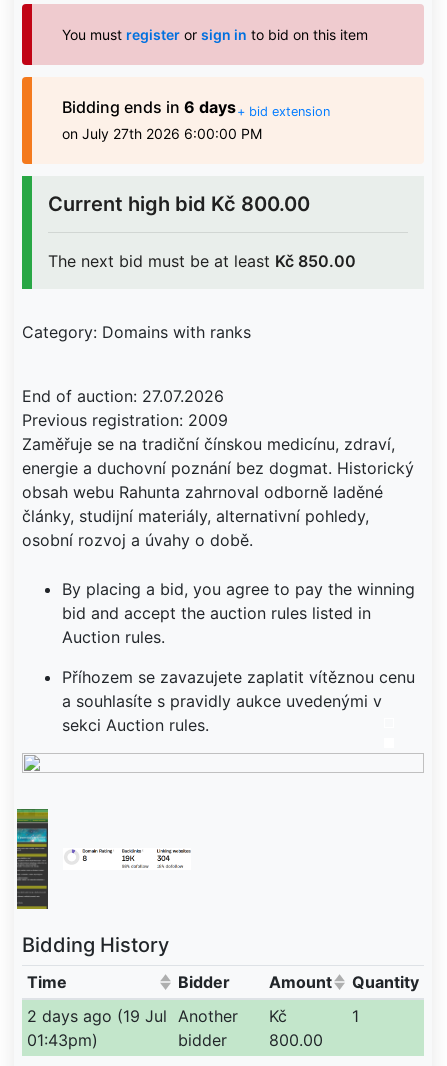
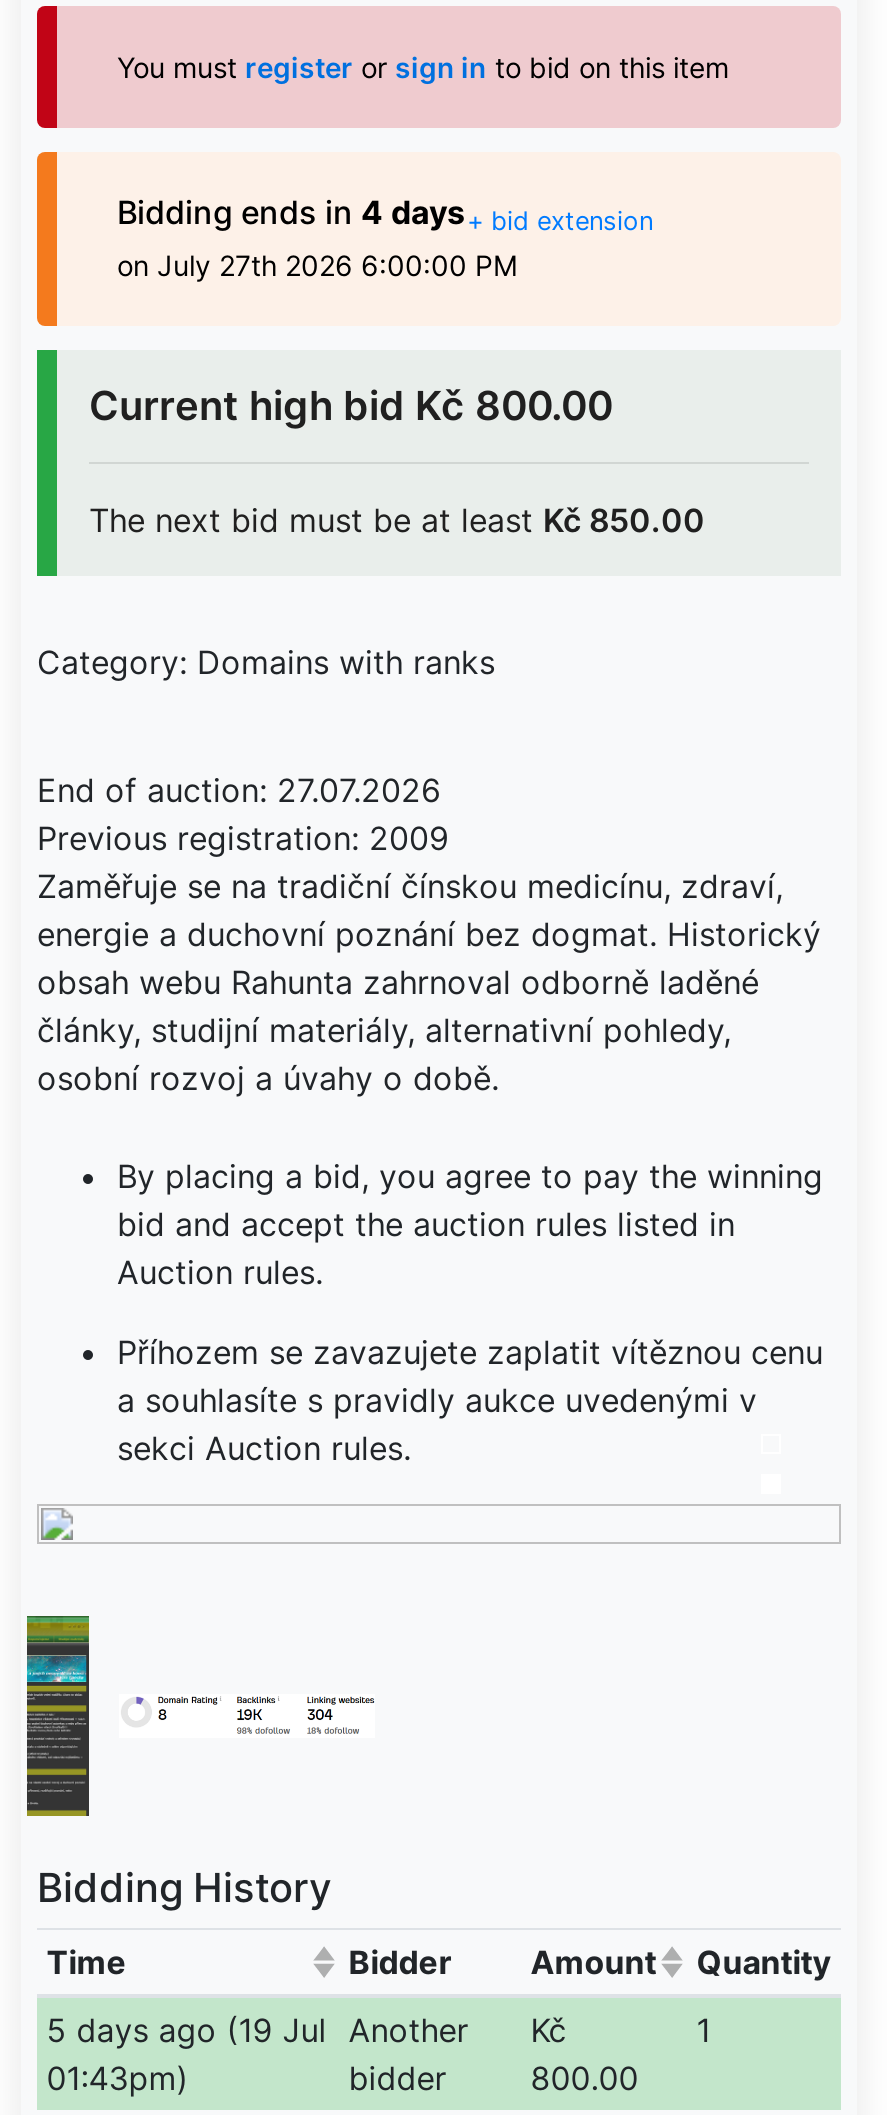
- Bidding ends in 6 days+ bid extension
+ Bidding ends in 4 days+ bid extension

- 2 days ago (19 Jul Another Kč
+ 5 days ago (19 Jul Another Kč
